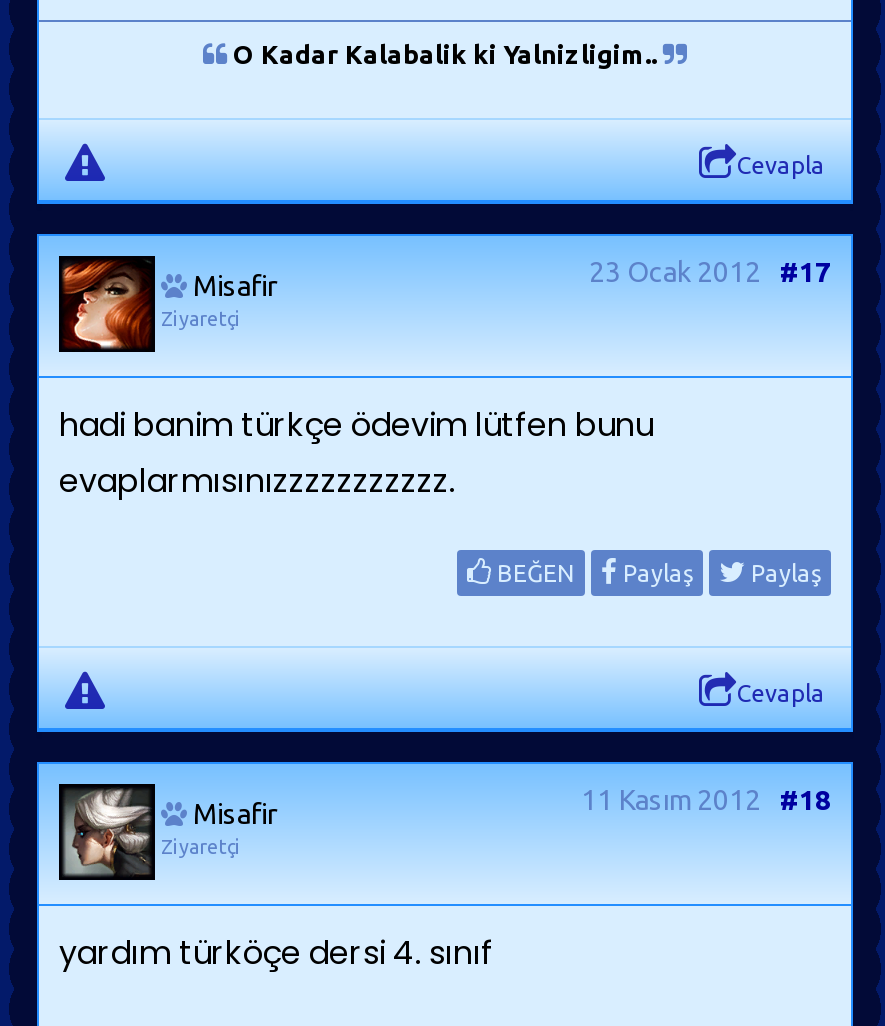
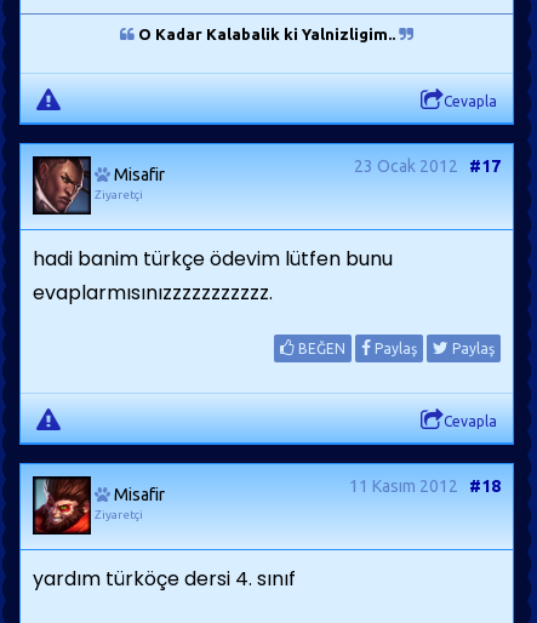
- [image]
+ [image]

- [image]
+ [image]
